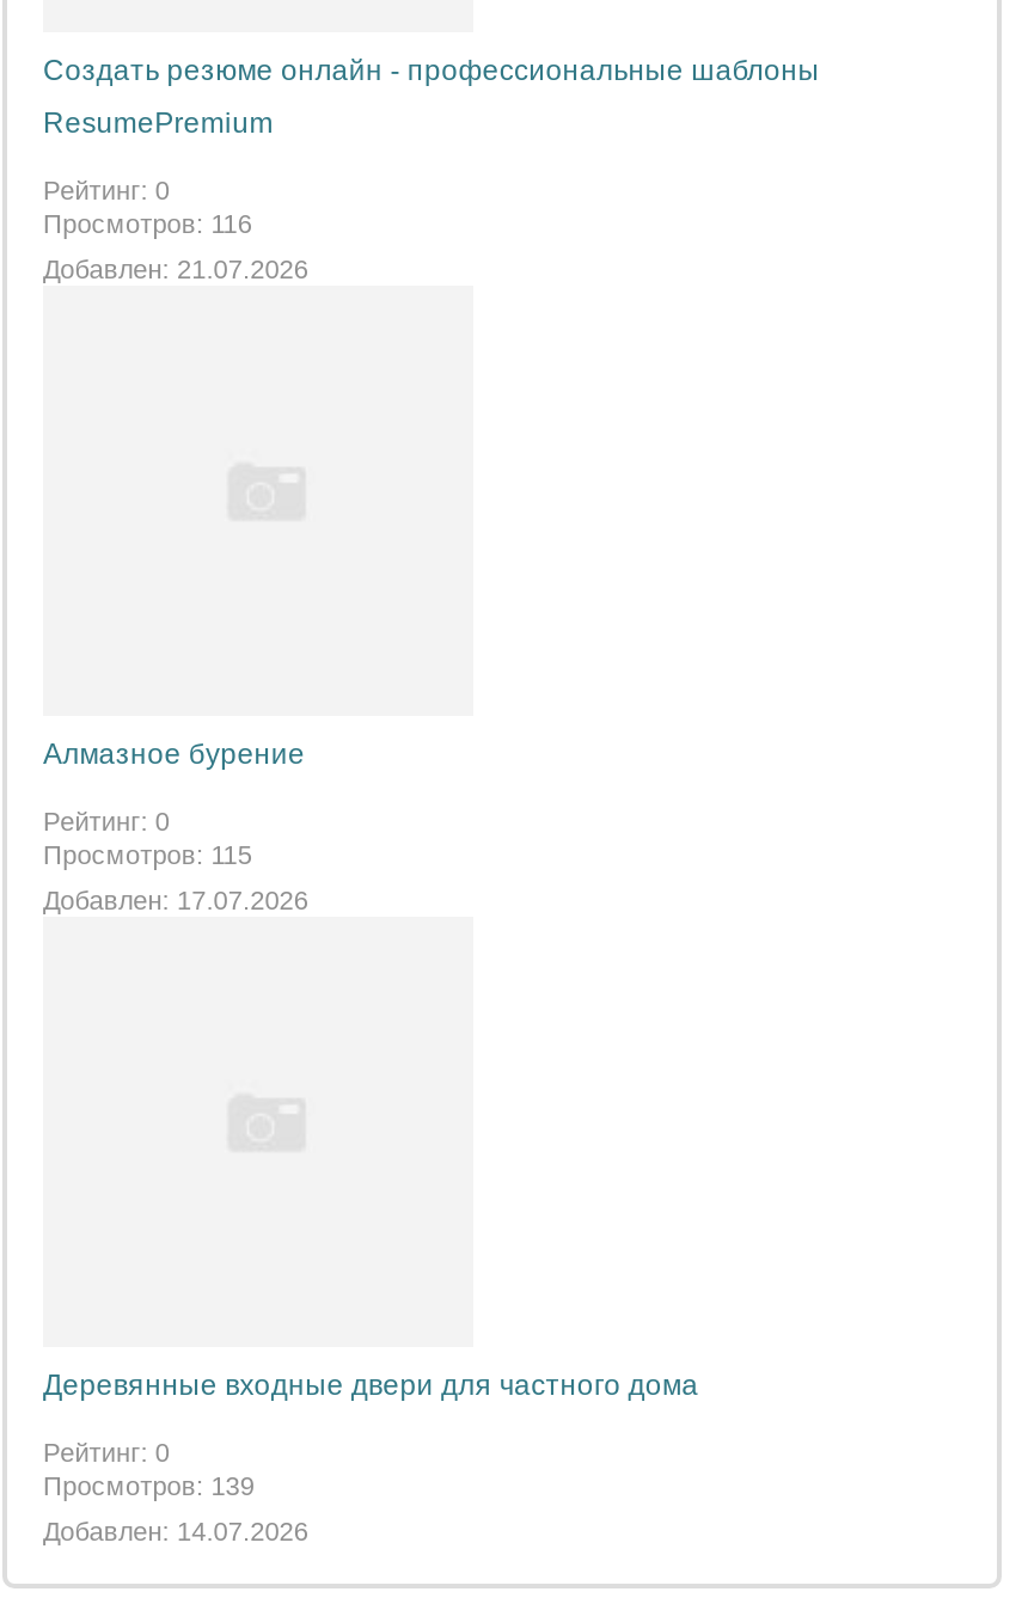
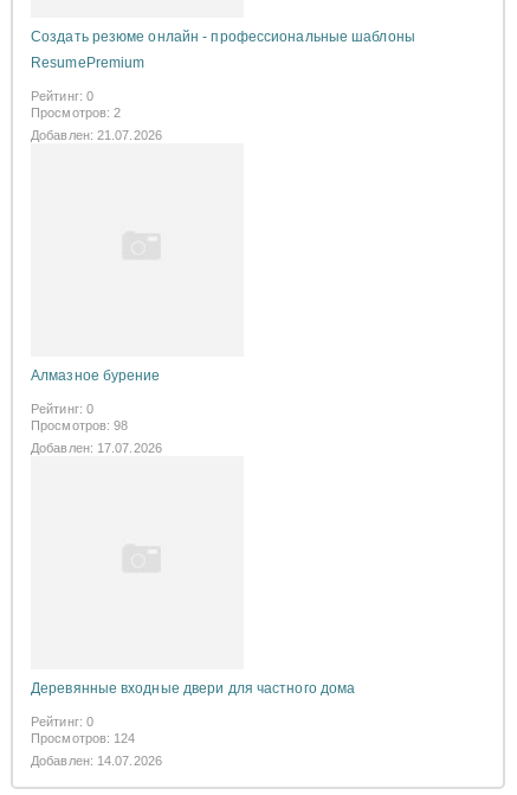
- Просмотров: 116
+ Просмотров: 2

- Просмотров: 115
+ Просмотров: 98

- Просмотров: 139
+ Просмотров: 124
